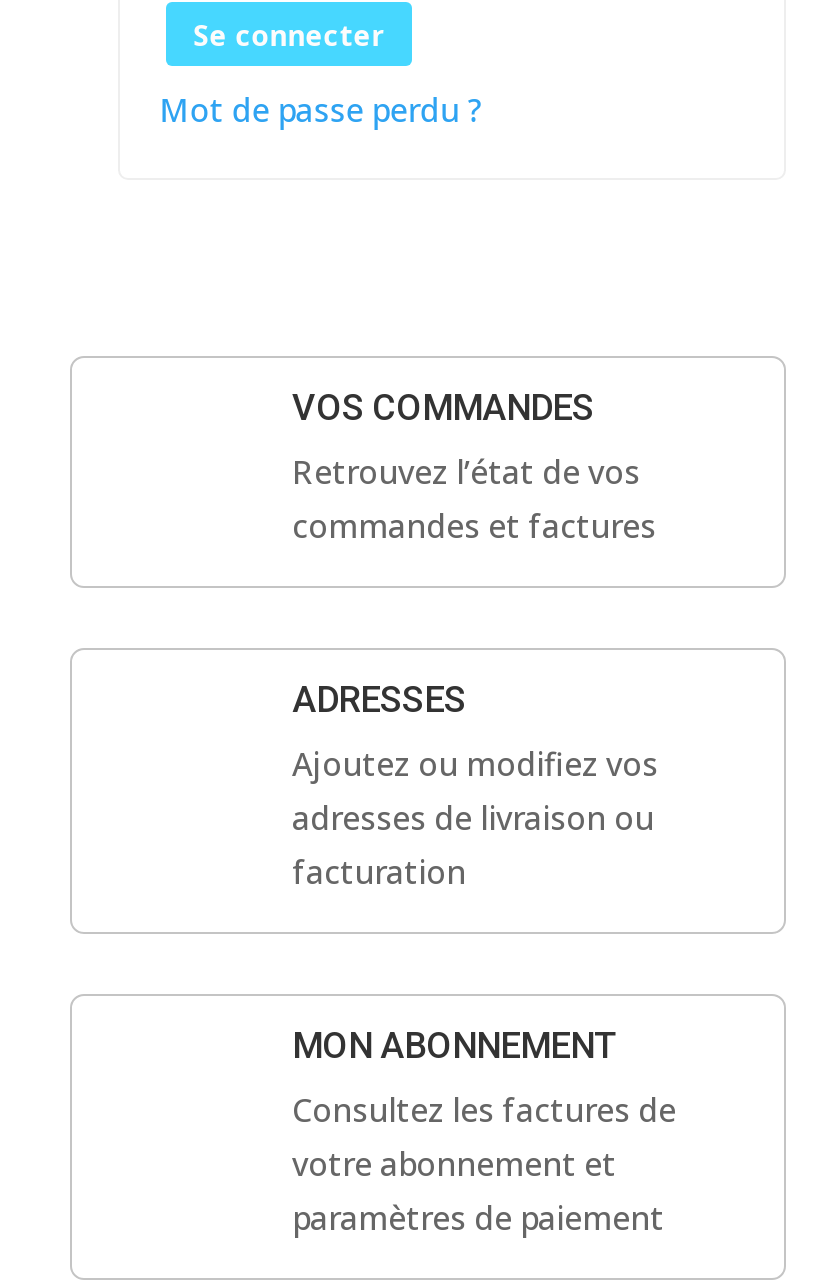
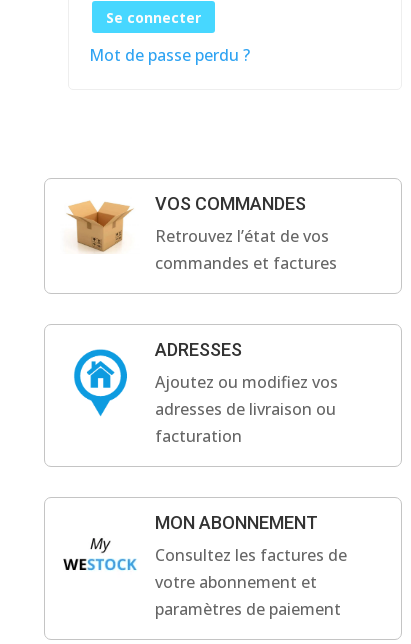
+ [image]

+ [image]

+ [image]
